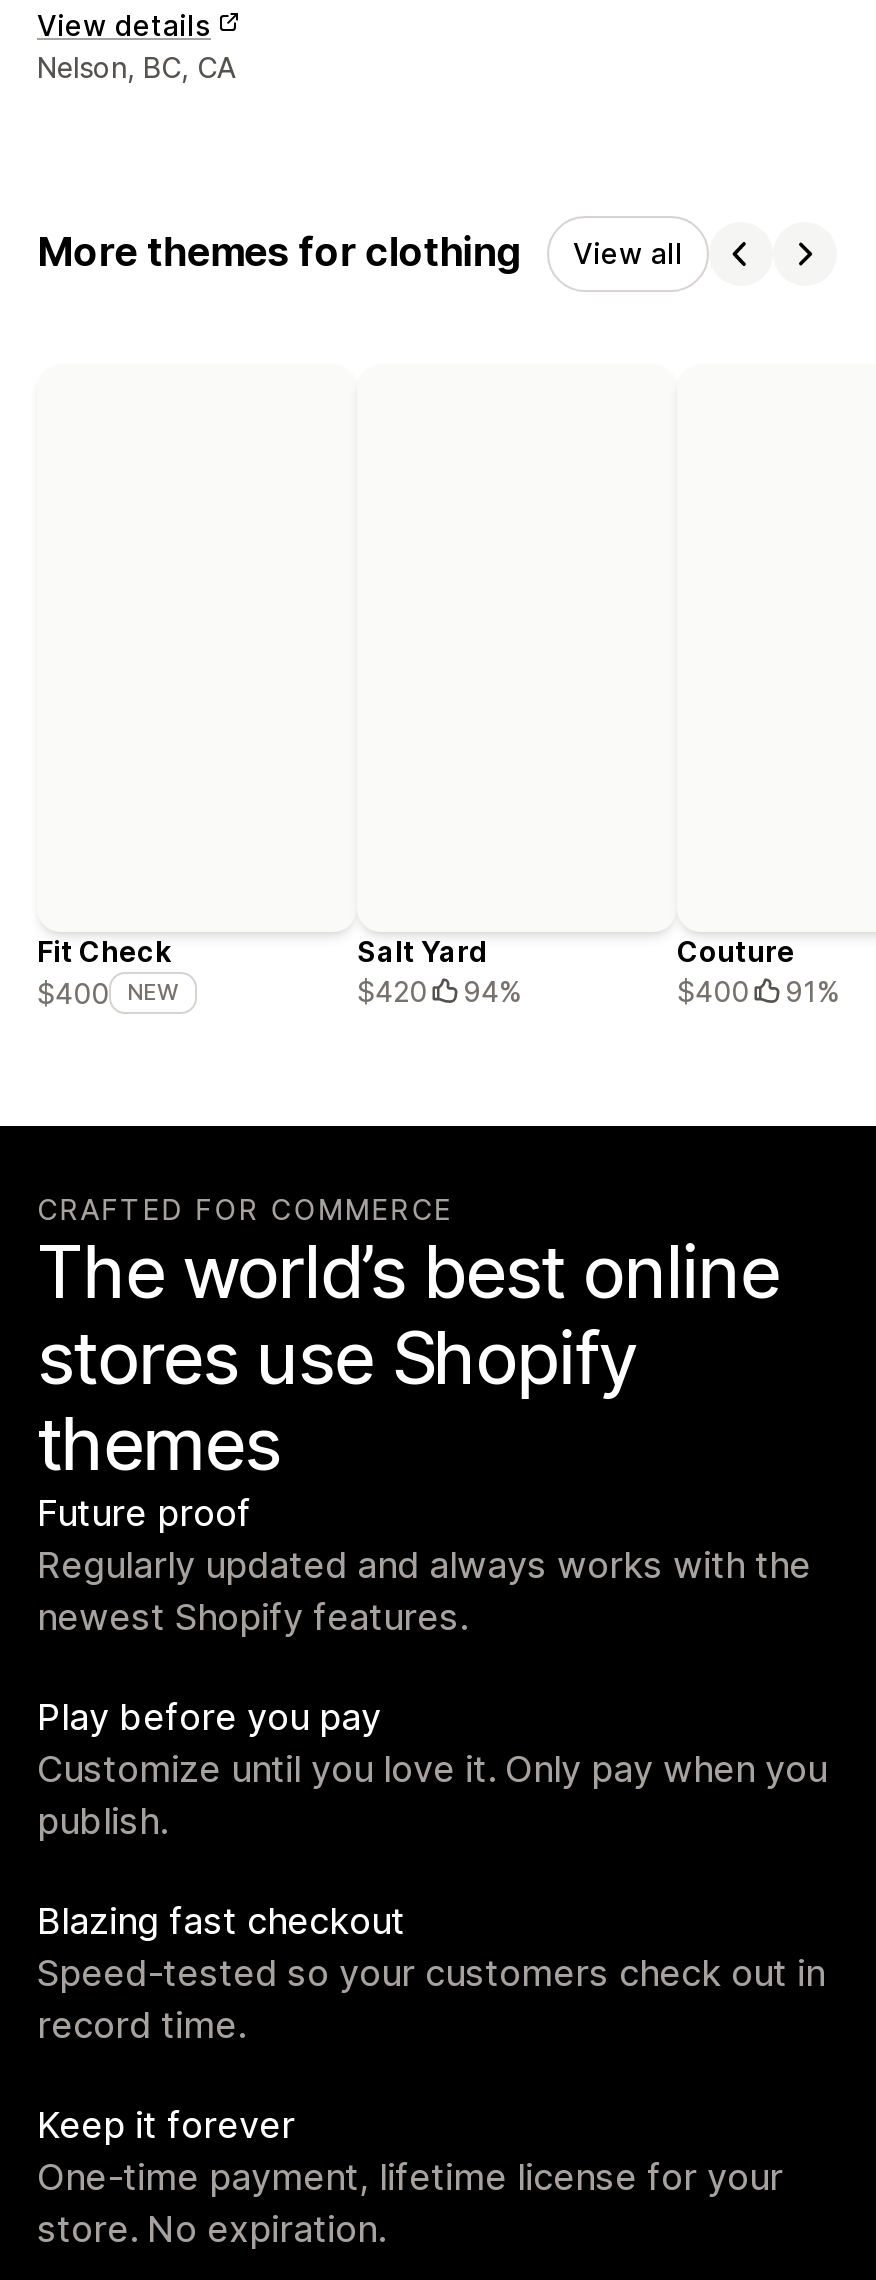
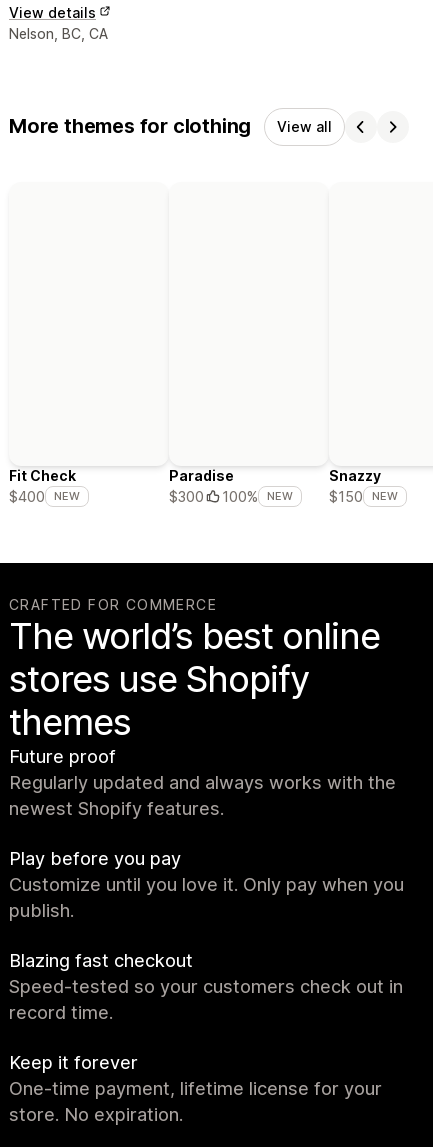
- Salt Yard
- $420
- 94%
+ Paradise
+ $300
+ 100%
+ NEW

- Couture
- $400
- 91%
+ Snazzy
+ $150
+ NEW
